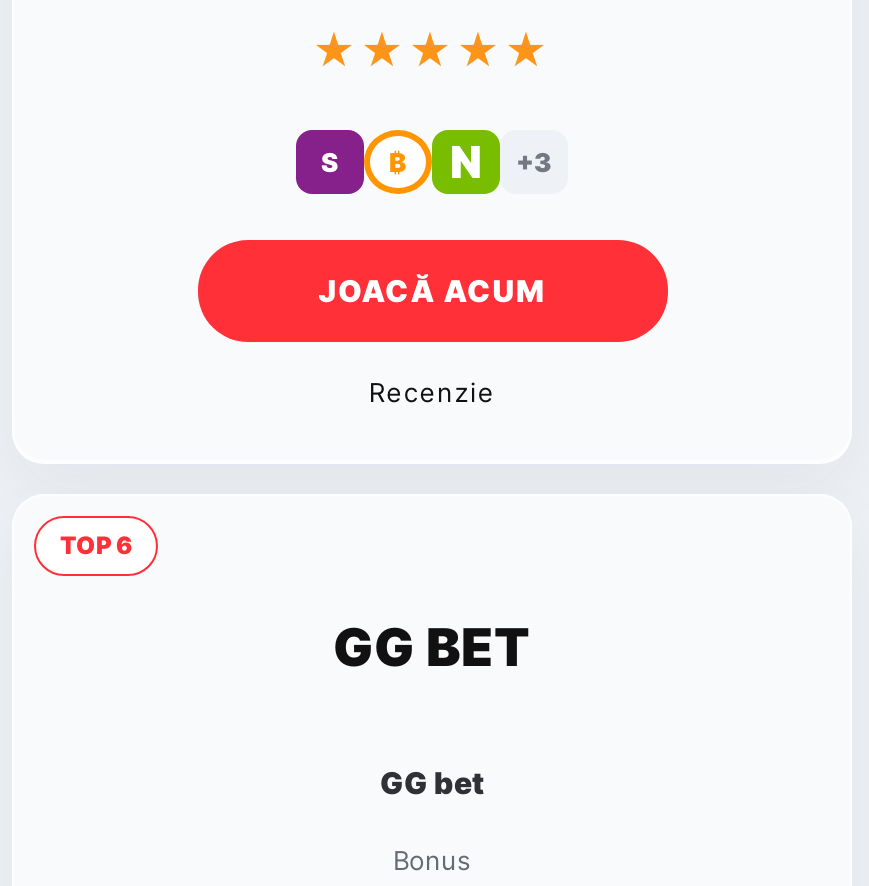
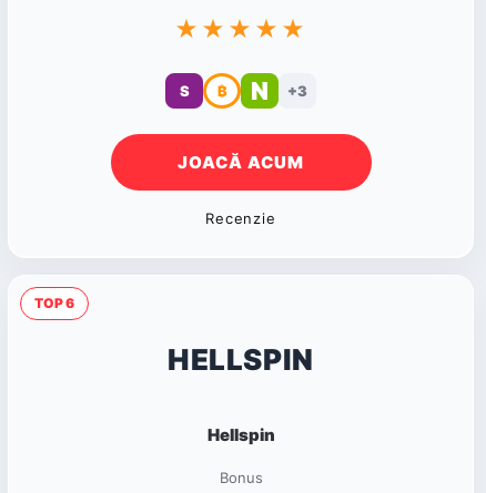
- GG BET
+ HELLSPIN

- GG bet
+ Hellspin
